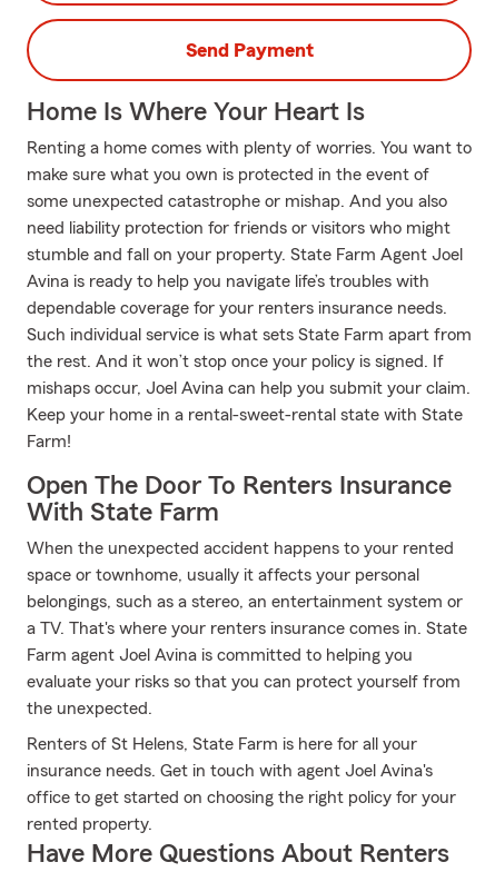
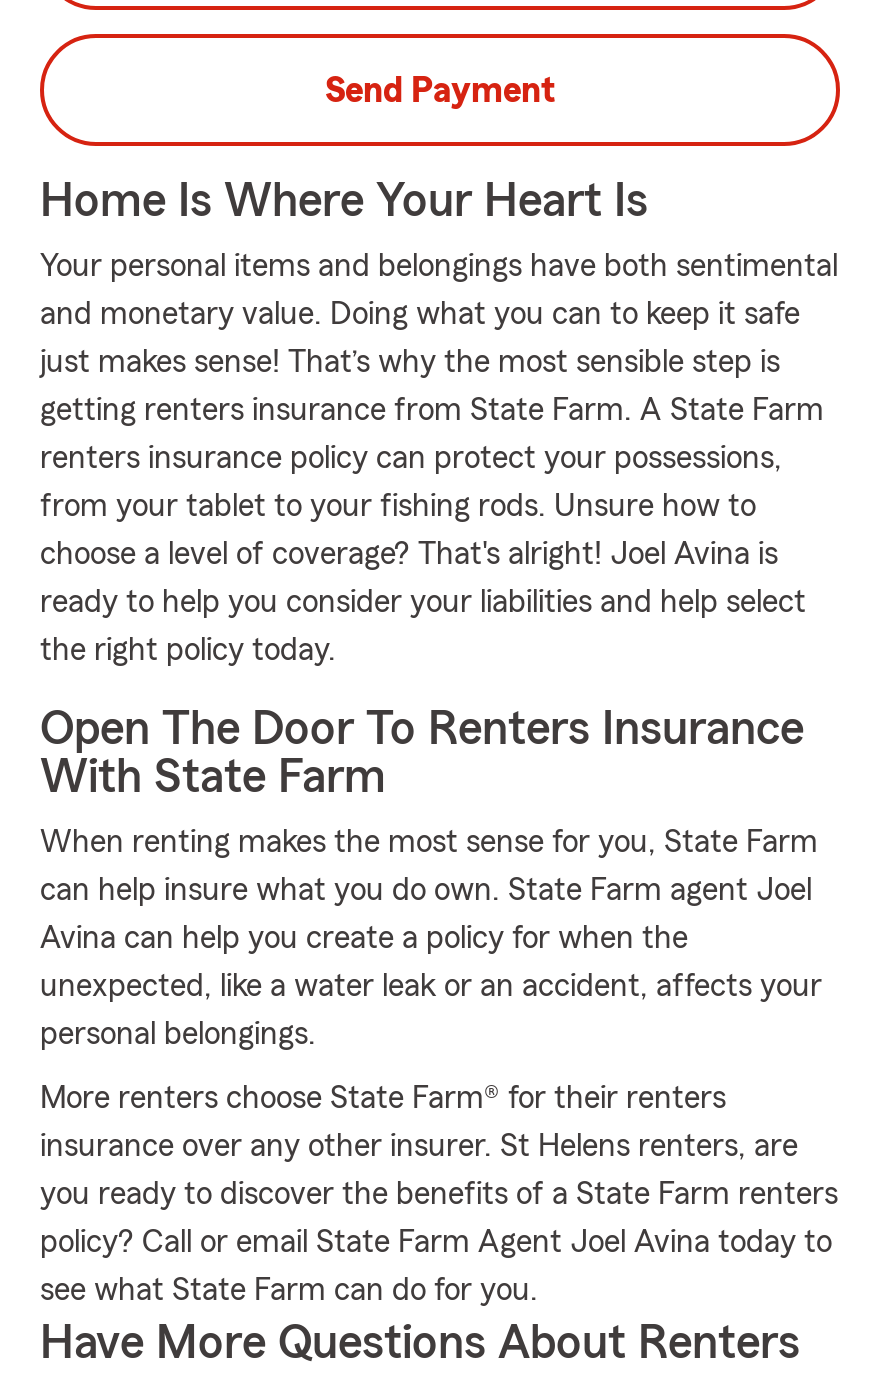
- Renting a home comes with plenty of worries. You want to
- make sure what you own is protected in the event of
- some unexpected catastrophe or mishap. And you also
- need liability protection for friends or visitors who might
- stumble and fall on your property. State Farm Agent Joel
- Avina is ready to help you navigate life’s troubles with
- dependable coverage for your renters insurance needs.
- Such individual service is what sets State Farm apart from
- the rest. And it won’t stop once your policy is signed. If
- mishaps occur, Joel Avina can help you submit your claim.
- Keep your home in a rental-sweet-rental state with State
- Farm!
+ Your personal items and belongings have both sentimental
+ and monetary value. Doing what you can to keep it safe
+ just makes sense! That’s why the most sensible step is
+ getting renters insurance from State Farm. A State Farm
+ renters insurance policy can protect your possessions,
+ from your tablet to your fishing rods. Unsure how to
+ choose a level of coverage? That's alright! Joel Avina is
+ ready to help you consider your liabilities and help select
+ the right policy today.

- When the unexpected accident happens to your rented
- space or townhome, usually it affects your personal
- belongings, such as a stereo, an entertainment system or
- a TV. That's where your renters insurance comes in. State
- Farm agent Joel Avina is committed to helping you
- evaluate your risks so that you can protect yourself from
- the unexpected.
- Renters of St Helens, State Farm is here for all your
- insurance needs. Get in touch with agent Joel Avina's
- office to get started on choosing the right policy for your
- rented property.
+ When renting makes the most sense for you, State Farm
+ can help insure what you do own. State Farm agent Joel
+ Avina can help you create a policy for when the
+ unexpected, like a water leak or an accident, affects your
+ personal belongings.
+ More renters choose State Farm® for their renters
+ insurance over any other insurer. St Helens renters, are
+ you ready to discover the benefits of a State Farm renters
+ policy? Call or email State Farm Agent Joel Avina today to
+ see what State Farm can do for you.
